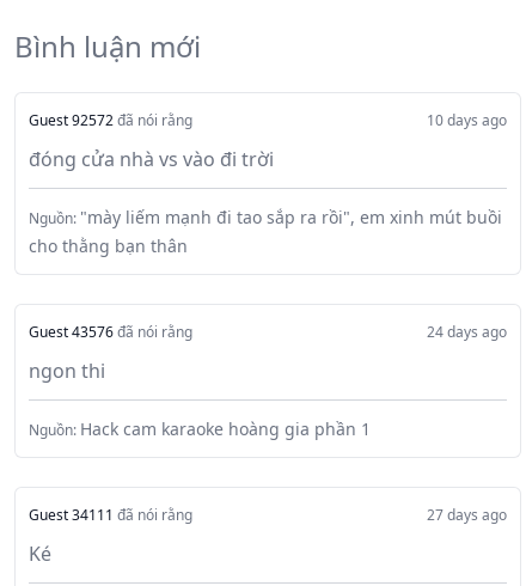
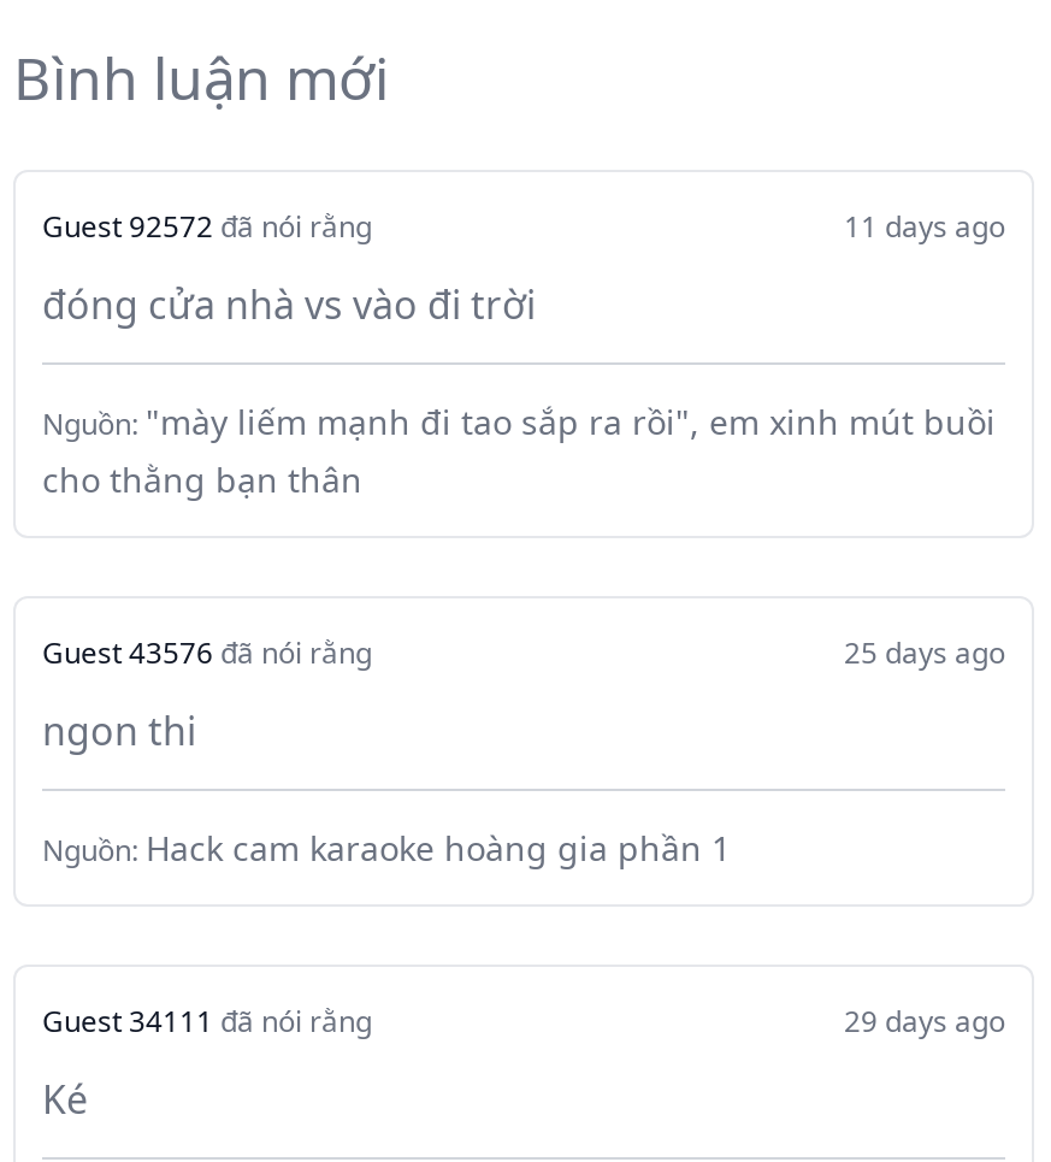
- 10 days ago
+ 11 days ago

- 24 days ago
+ 25 days ago

- 27 days ago
+ 29 days ago
